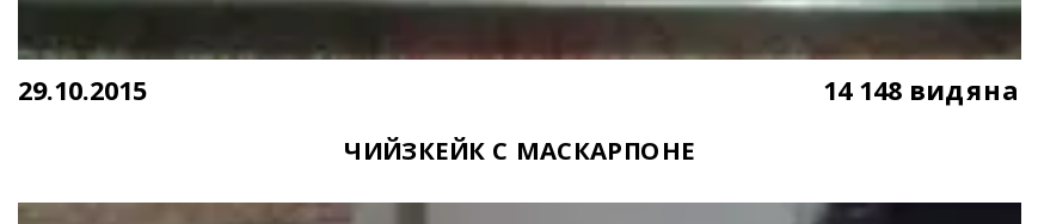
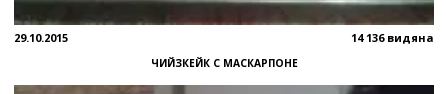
- 14 148 видяна
+ 14 136 видяна
